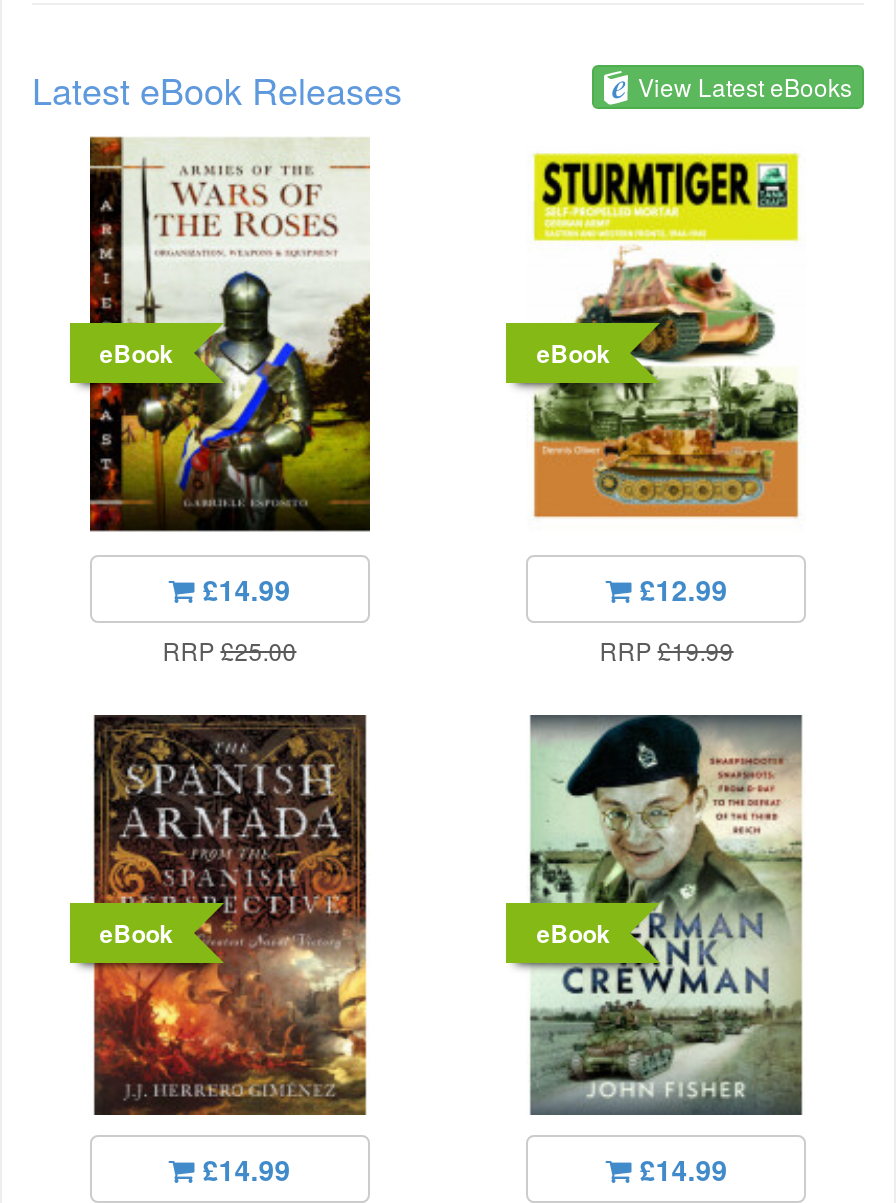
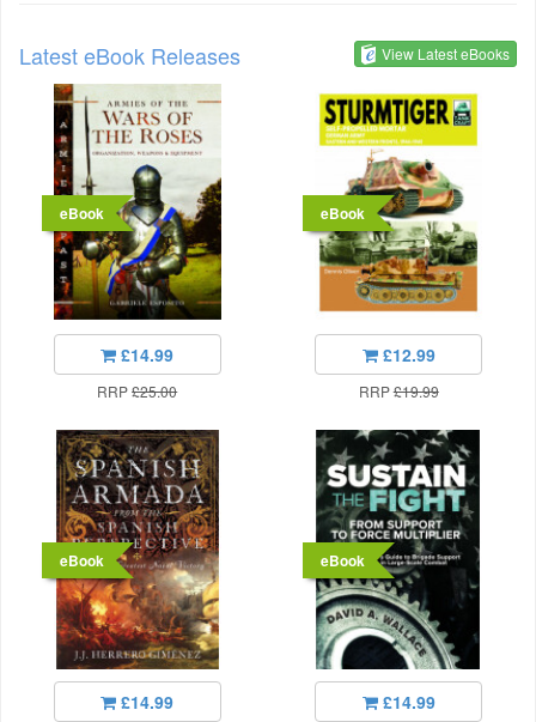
- [image]
+ [image]
